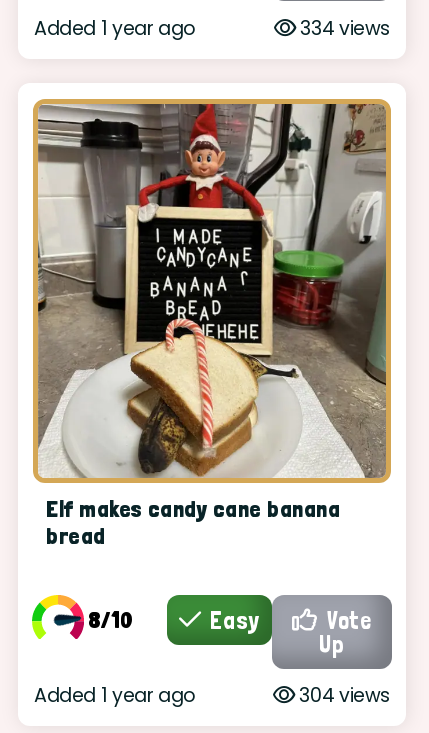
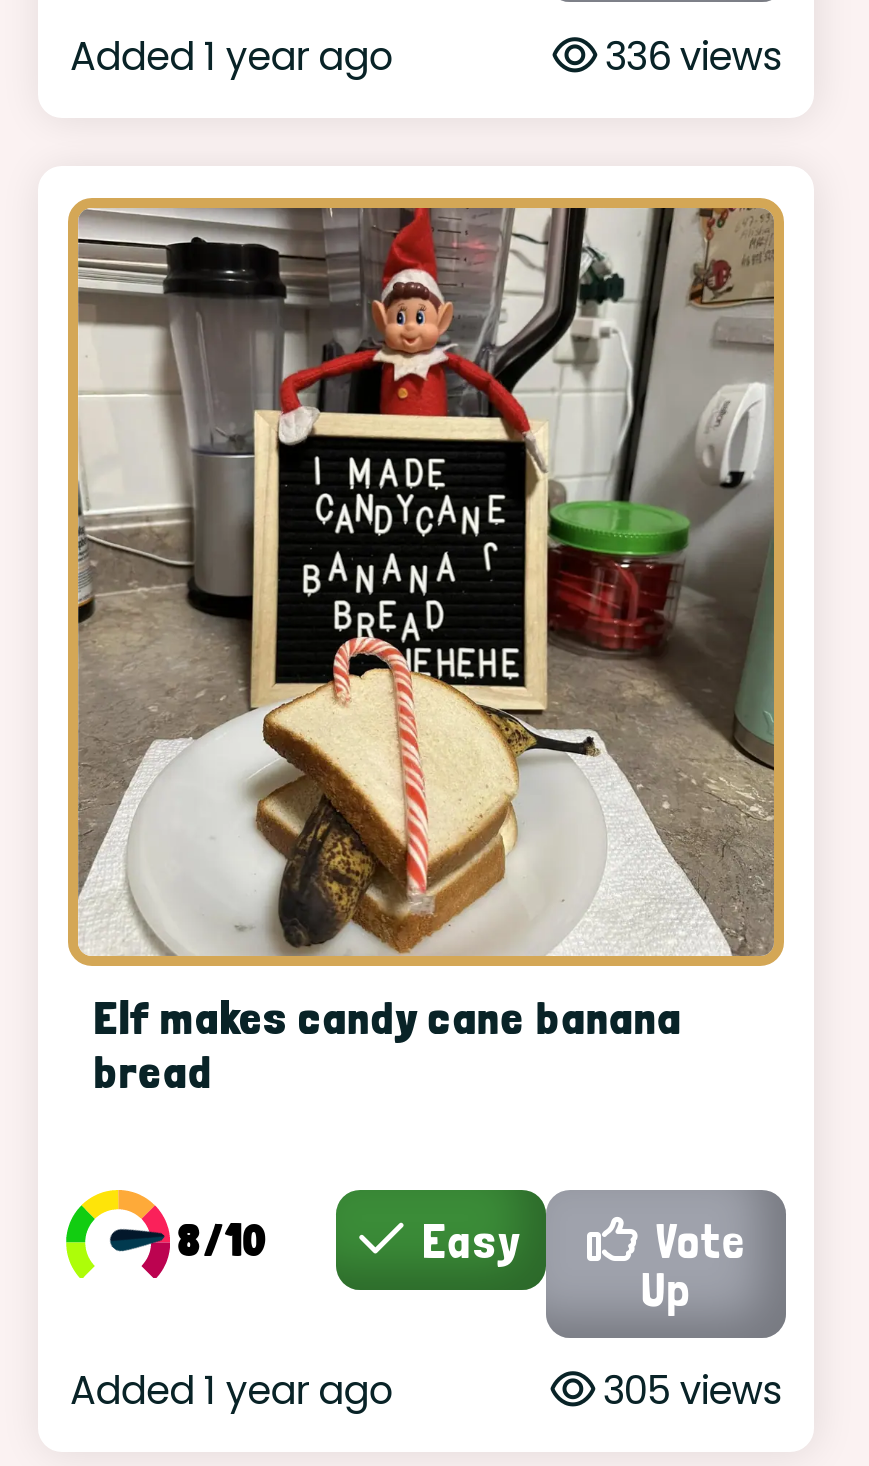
- 334 views
+ 336 views

- 304 views
+ 305 views
